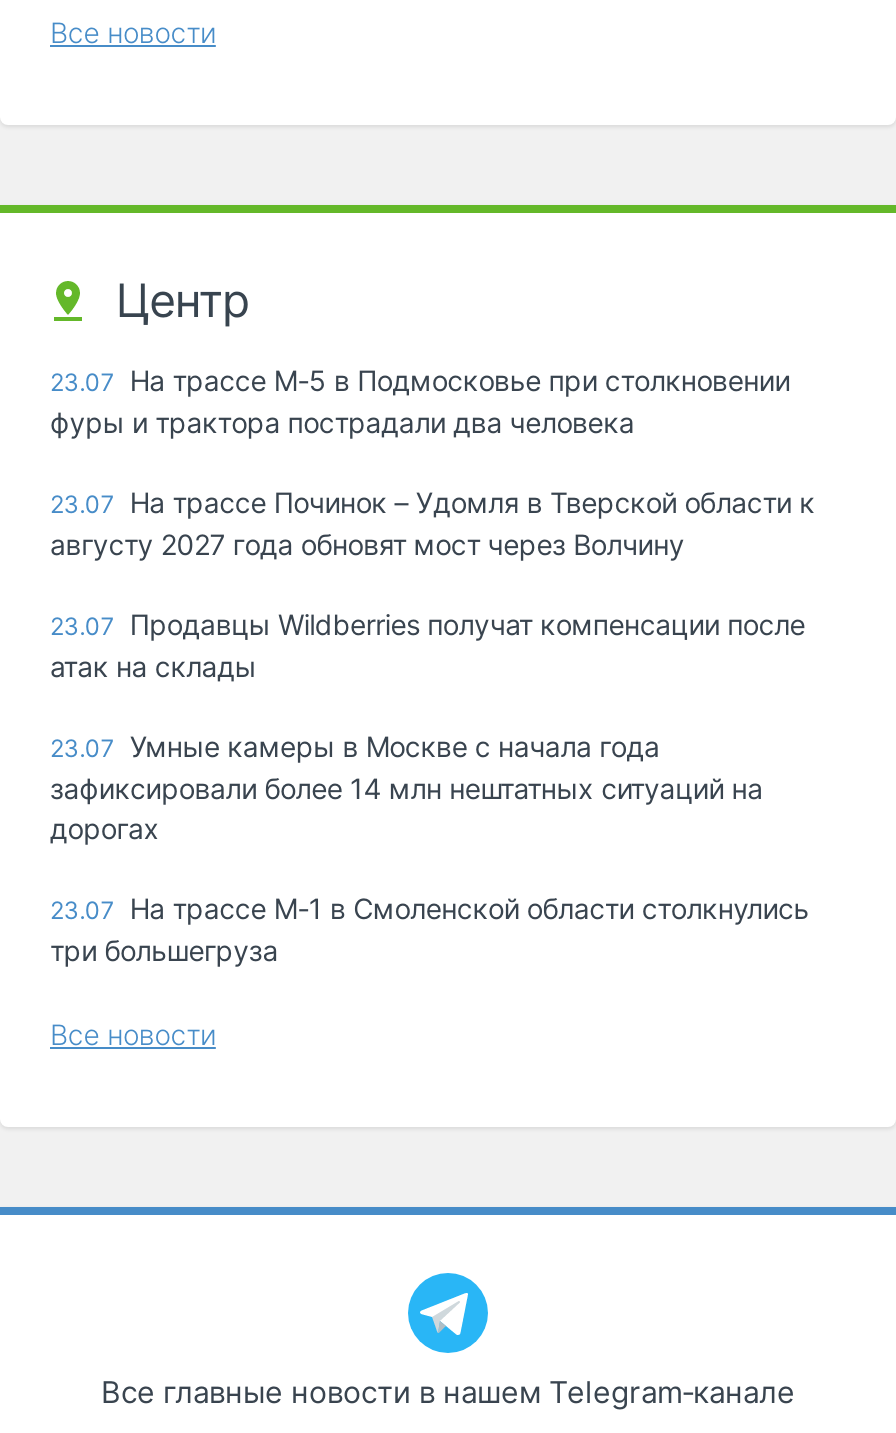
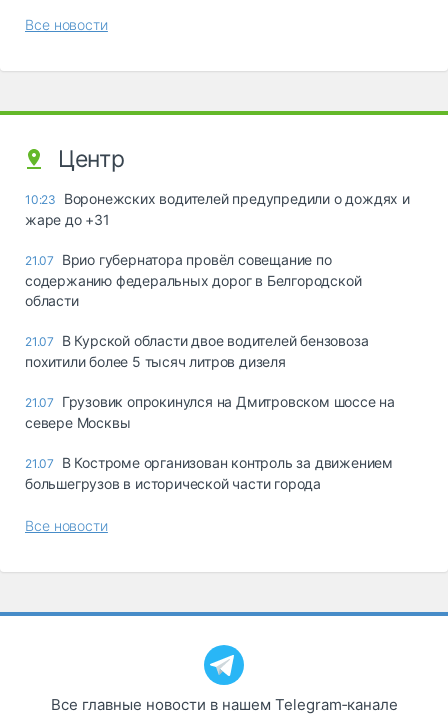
- 23.07 На трассе М-5 в Подмосковье при столкновении
- фуры и трактора пострадали два человека
+ 10:23 Воронежских водителей предупредили о дождях и
+ жаре до +31

- 23.07 На трассе Починок – Удомля в Тверской области к
- августу 2027 года обновят мост через Волчину
+ 21.07 Врио губернатора провёл совещание по
+ содержанию федеральных дорог в Белгородской
+ области

- 23.07 Продавцы Wildberries получат компенсации после
- атак на склады
+ 21.07 В Курской области двое водителей бензовоза
+ похитили более 5 тысяч литров дизеля

- 23.07 Умные камеры в Москве с начала года
- зафиксировали более 14 млн нештатных ситуаций на
- дорогах
+ 21.07 Грузовик опрокинулся на Дмитровском шоссе на
+ севере Москвы

- 23.07 На трассе М-1 в Смоленской области столкнулись
- три большегруза
+ 21.07 В Костроме организован контроль за движением
+ большегрузов в исторической части города
